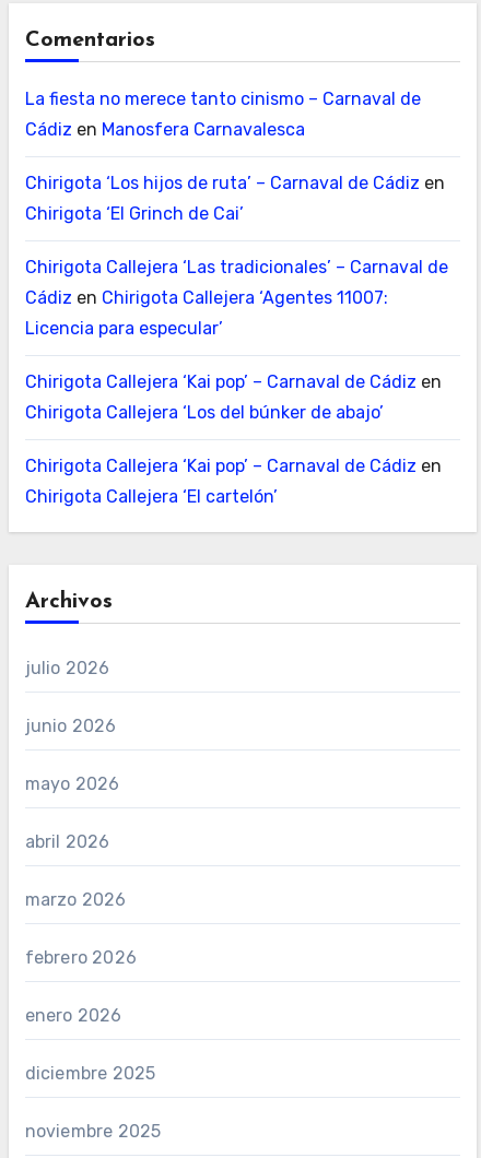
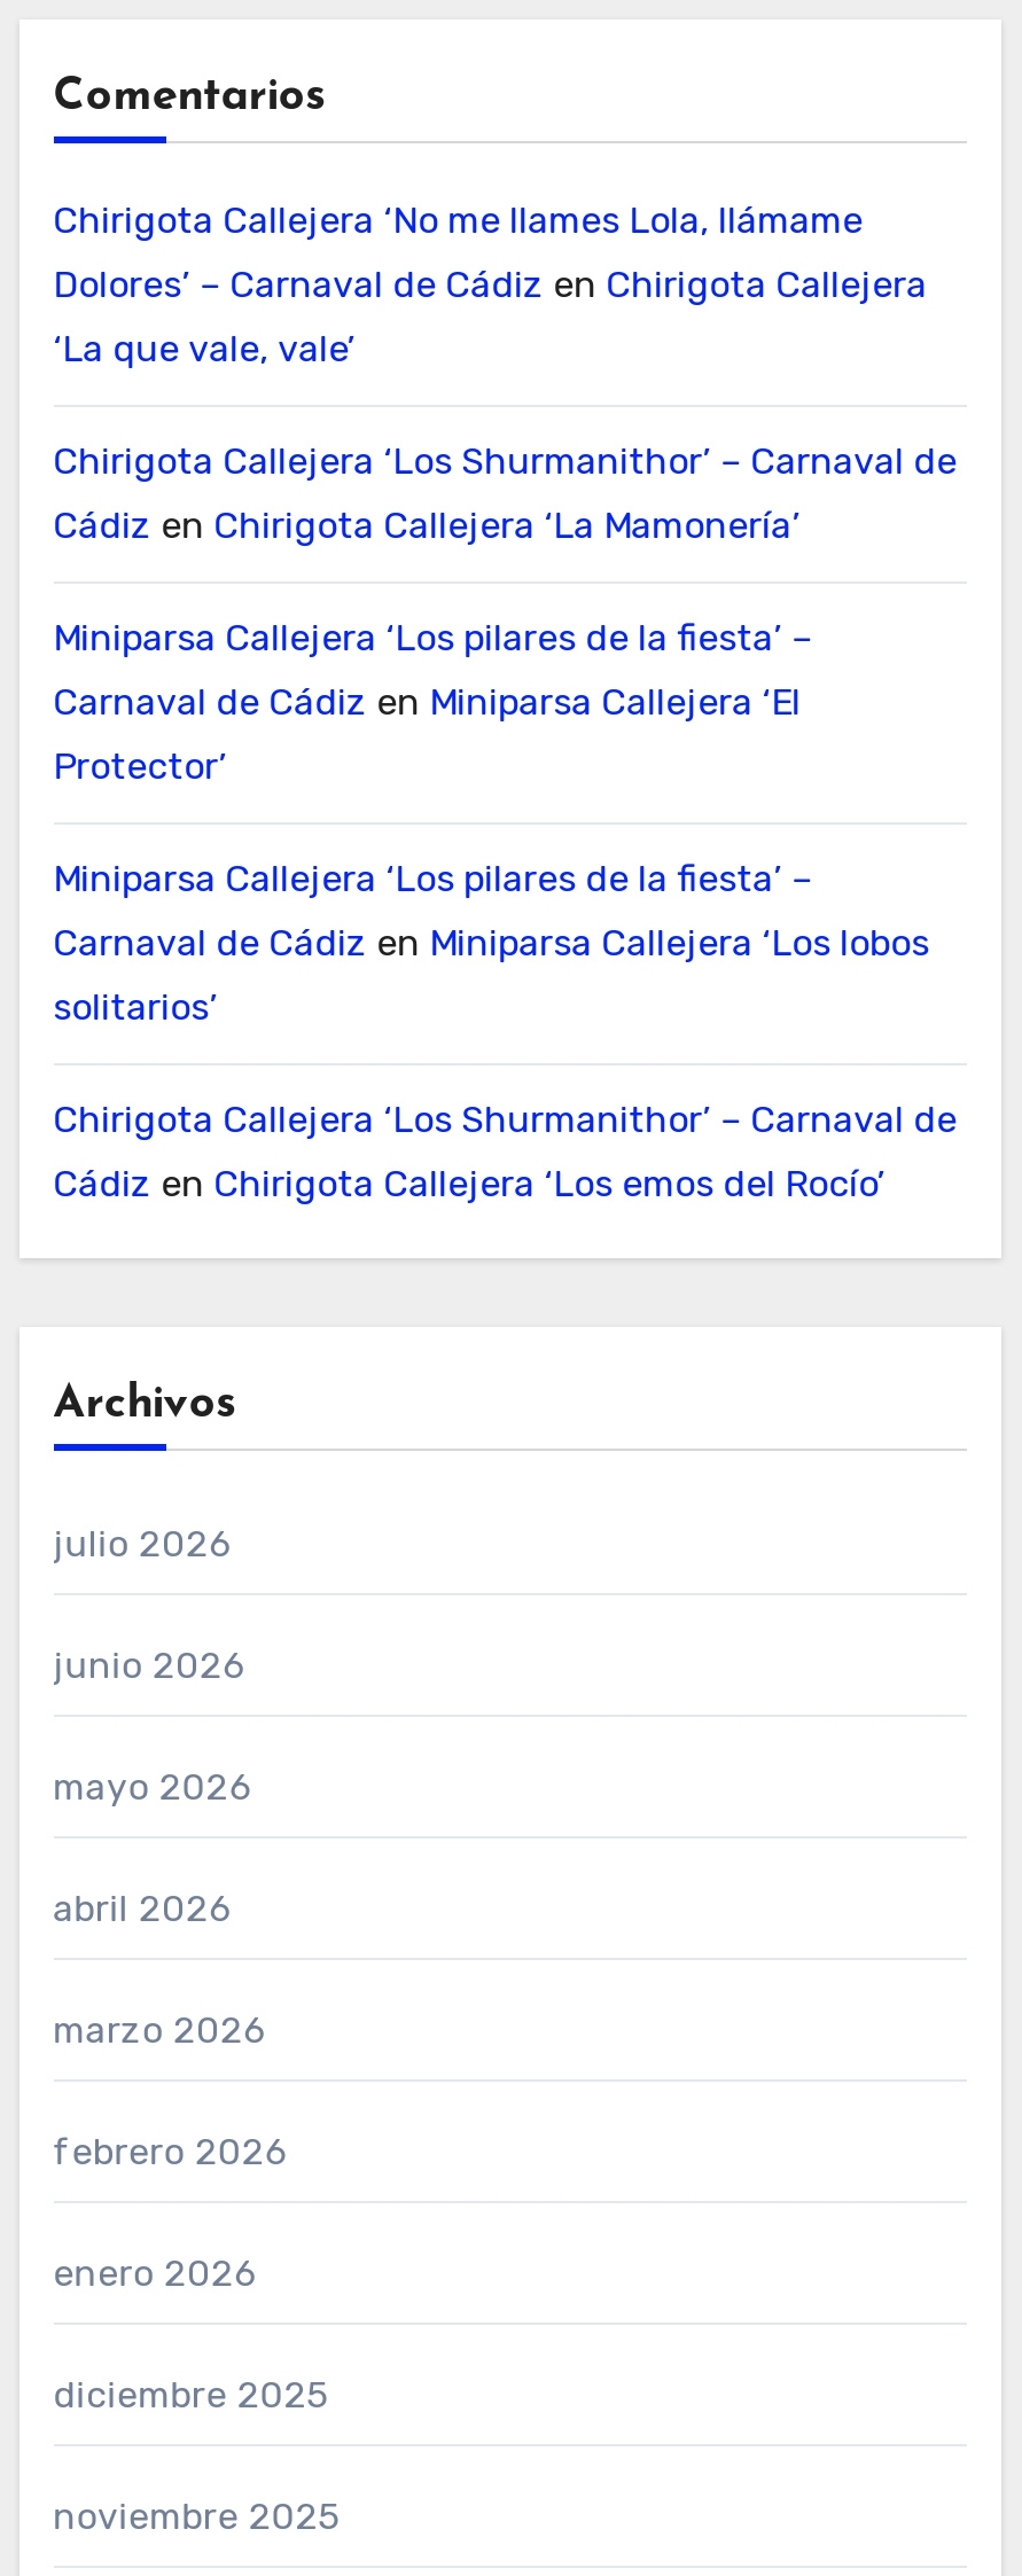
- La fiesta no merece tanto cinismo – Carnaval de
- Cádiz en Manosfera Carnavalesca
- Chirigota ‘Los hijos de ruta’ – Carnaval de Cádiz en
- Chirigota ‘El Grinch de Cai’
- Chirigota Callejera ‘Las tradicionales’ – Carnaval de
- Cádiz en Chirigota Callejera ‘Agentes 11007:
- Licencia para especular’
- Chirigota Callejera ‘Kai pop’ – Carnaval de Cádiz en
- Chirigota Callejera ‘Los del búnker de abajo’
- Chirigota Callejera ‘Kai pop’ – Carnaval de Cádiz en
- Chirigota Callejera ‘El cartelón’
+ Chirigota Callejera ‘No me llames Lola, llámame
+ Dolores’ – Carnaval de Cádiz en Chirigota Callejera
+ ‘La que vale, vale’
+ Chirigota Callejera ‘Los Shurmanithor’ – Carnaval de
+ Cádiz en Chirigota Callejera ‘La Mamonería’
+ Miniparsa Callejera ‘Los pilares de la fiesta’ –
+ Carnaval de Cádiz en Miniparsa Callejera ‘El
+ Protector’
+ Miniparsa Callejera ‘Los pilares de la fiesta’ –
+ Carnaval de Cádiz en Miniparsa Callejera ‘Los lobos
+ solitarios’
+ Chirigota Callejera ‘Los Shurmanithor’ – Carnaval de
+ Cádiz en Chirigota Callejera ‘Los emos del Rocío’
